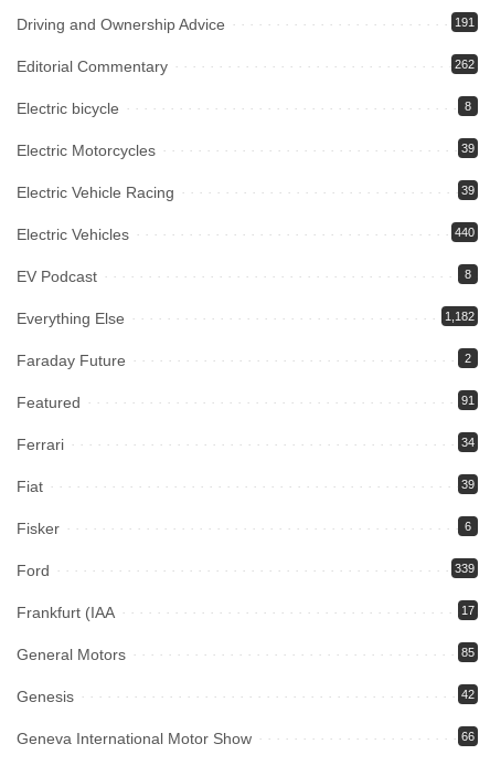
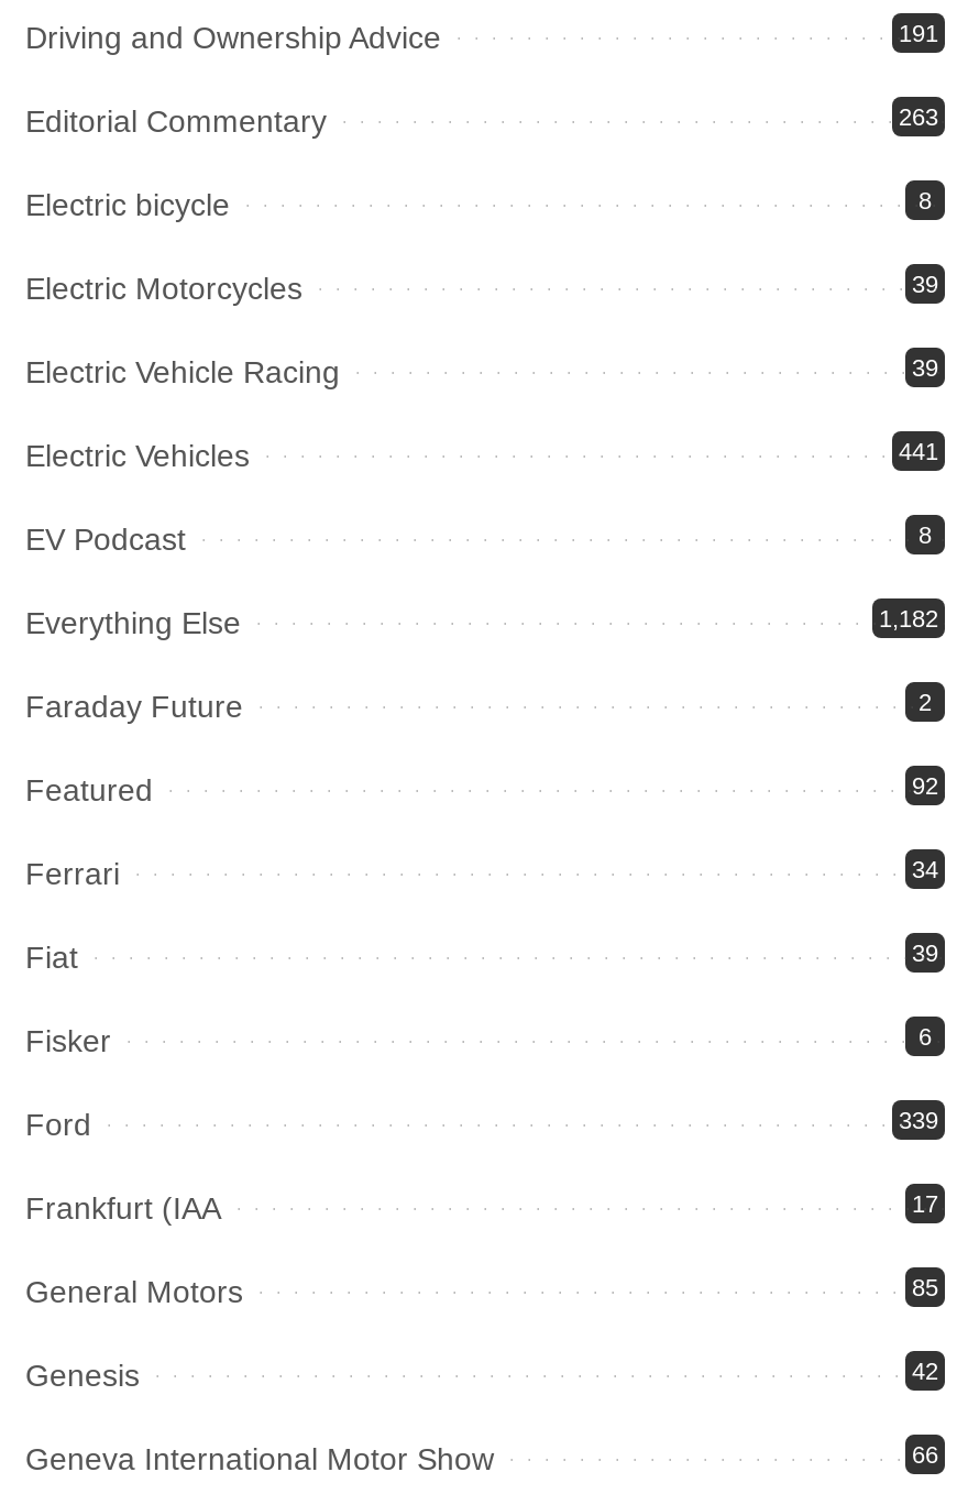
- 262
+ 263

- 440
+ 441

- 91
+ 92
